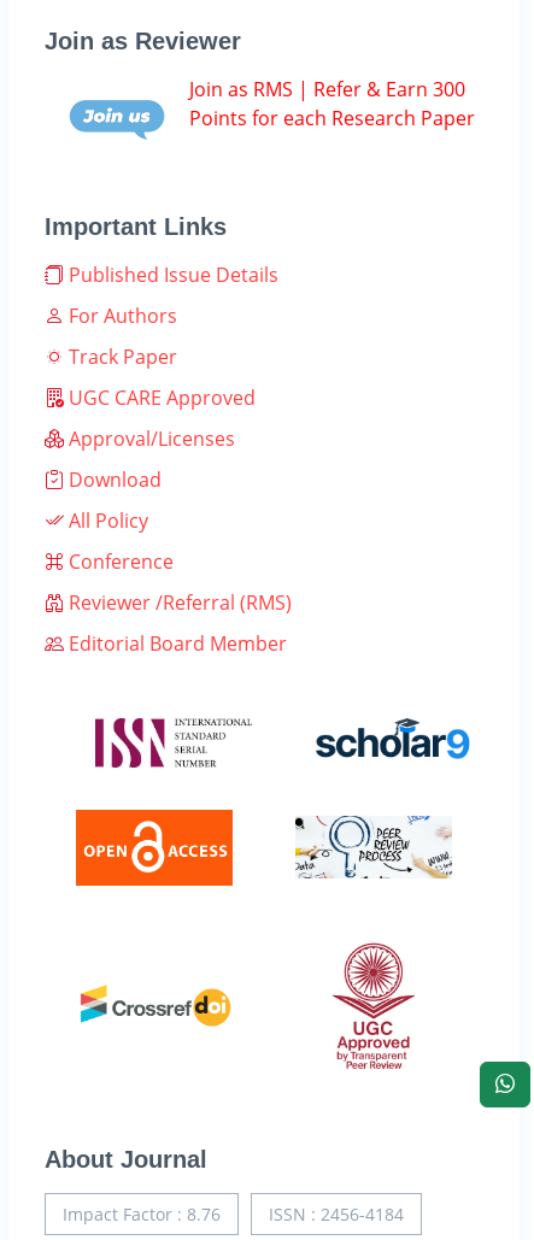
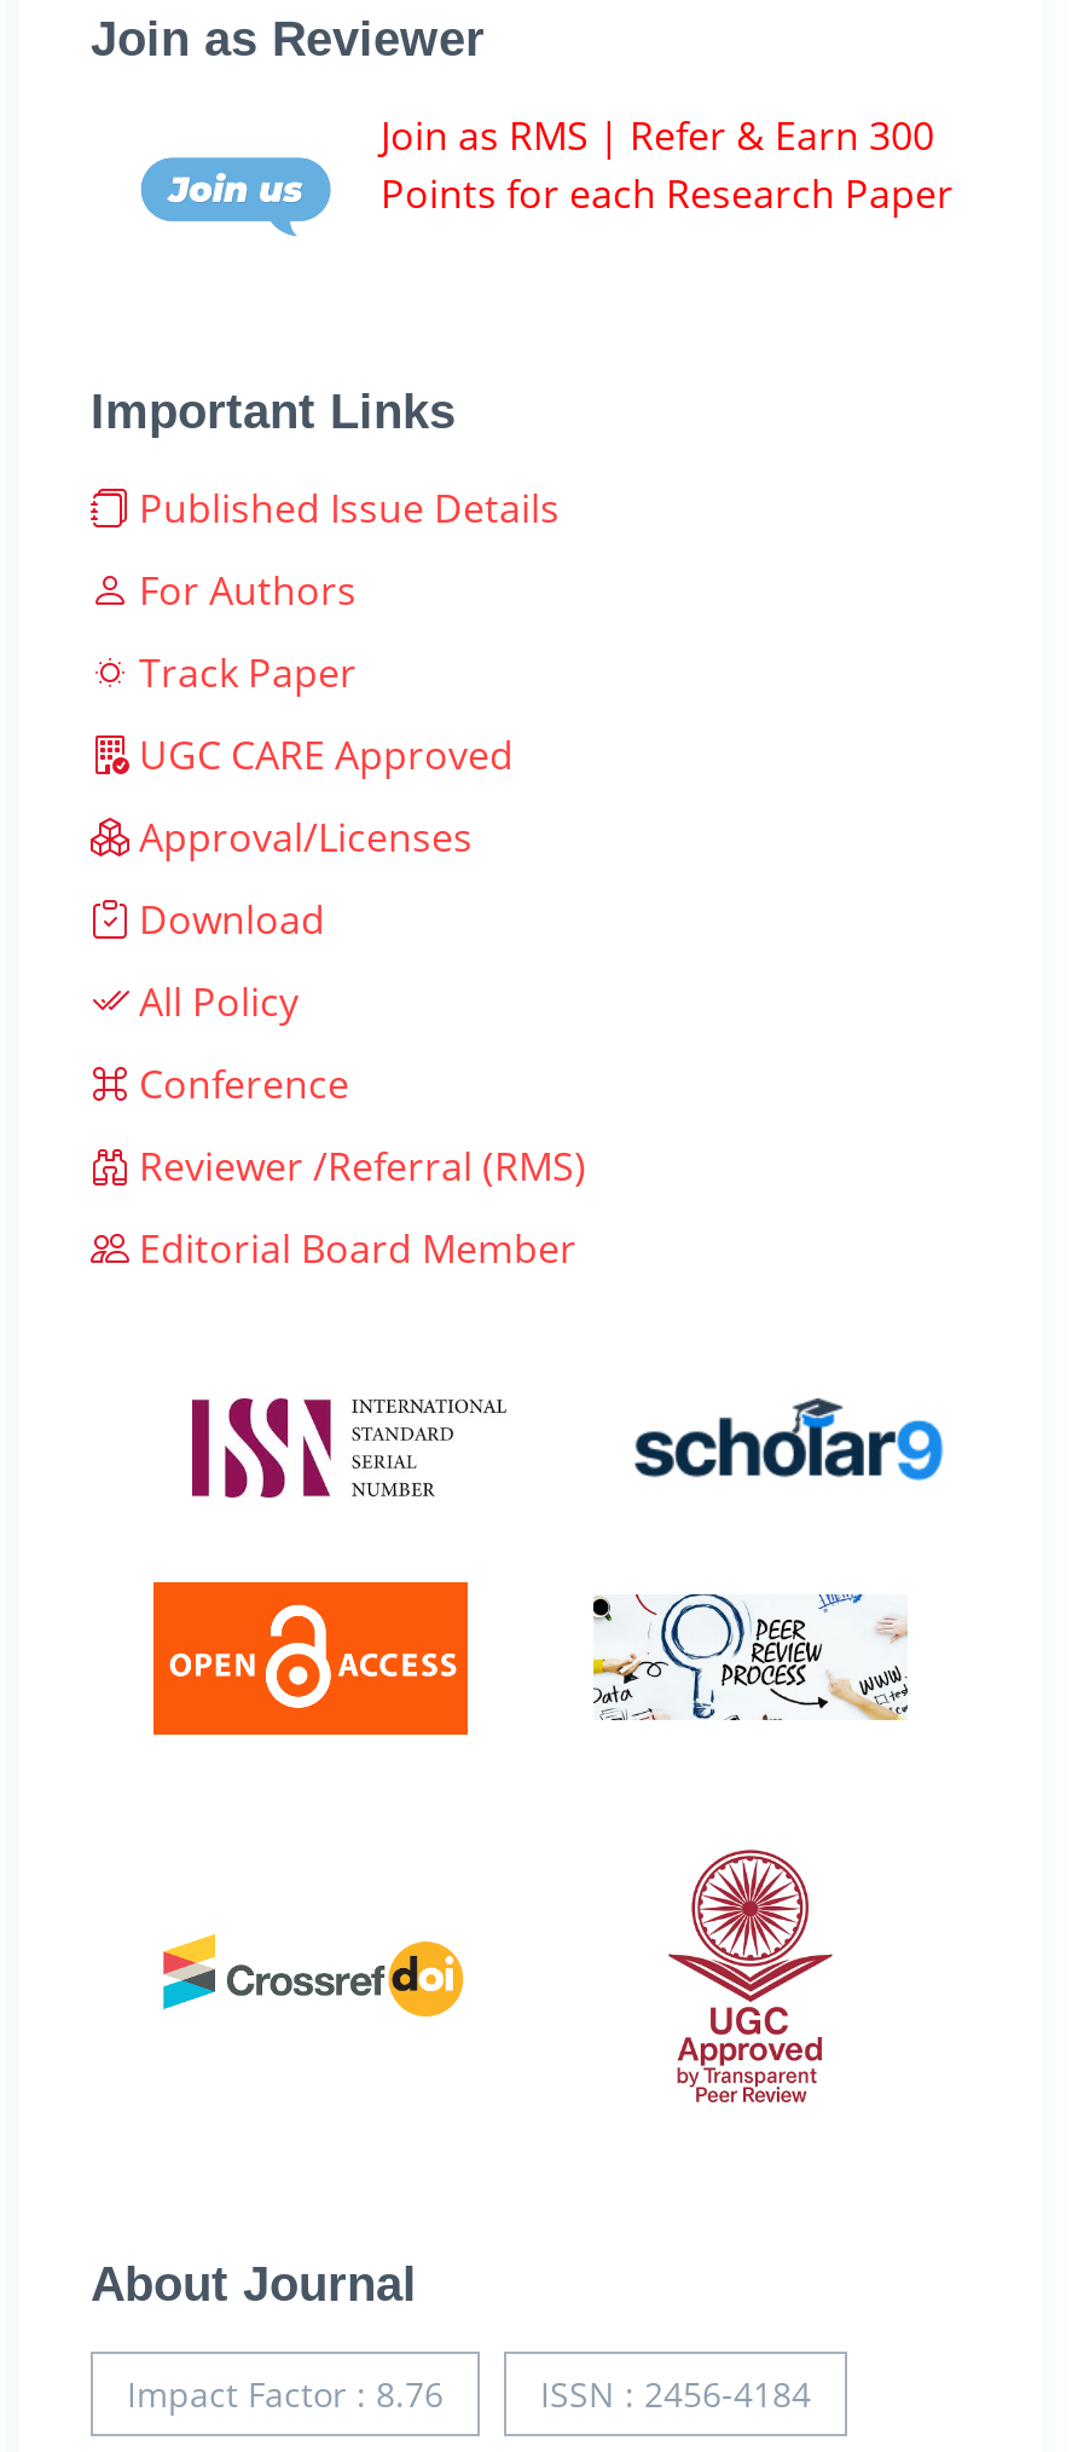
- [image]
